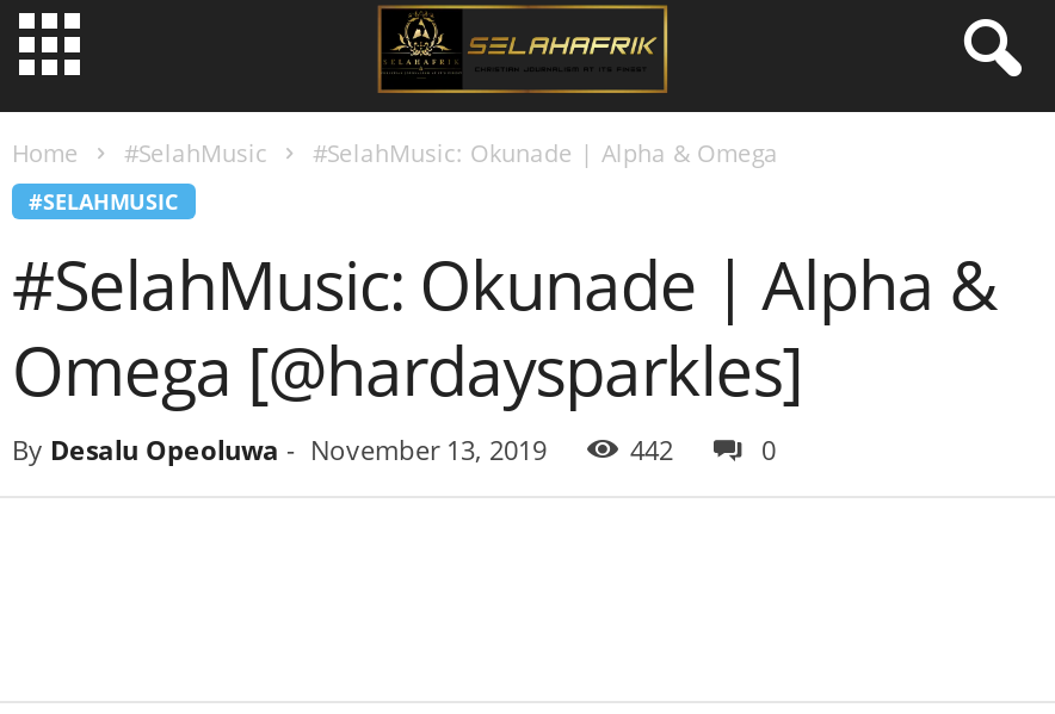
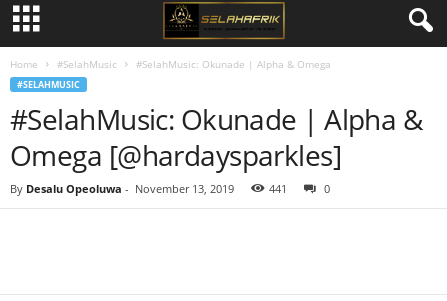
- 442
+ 441
